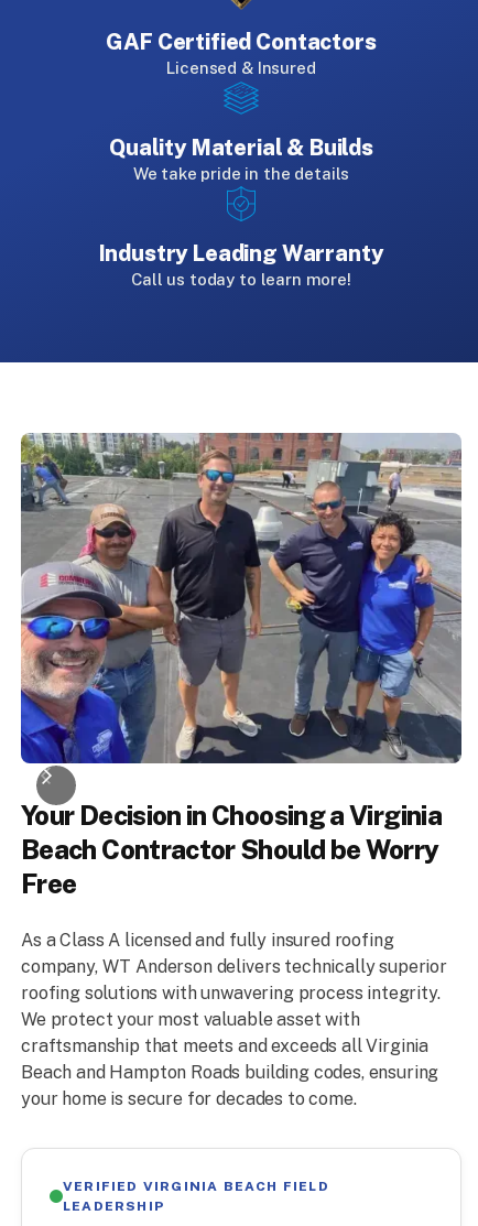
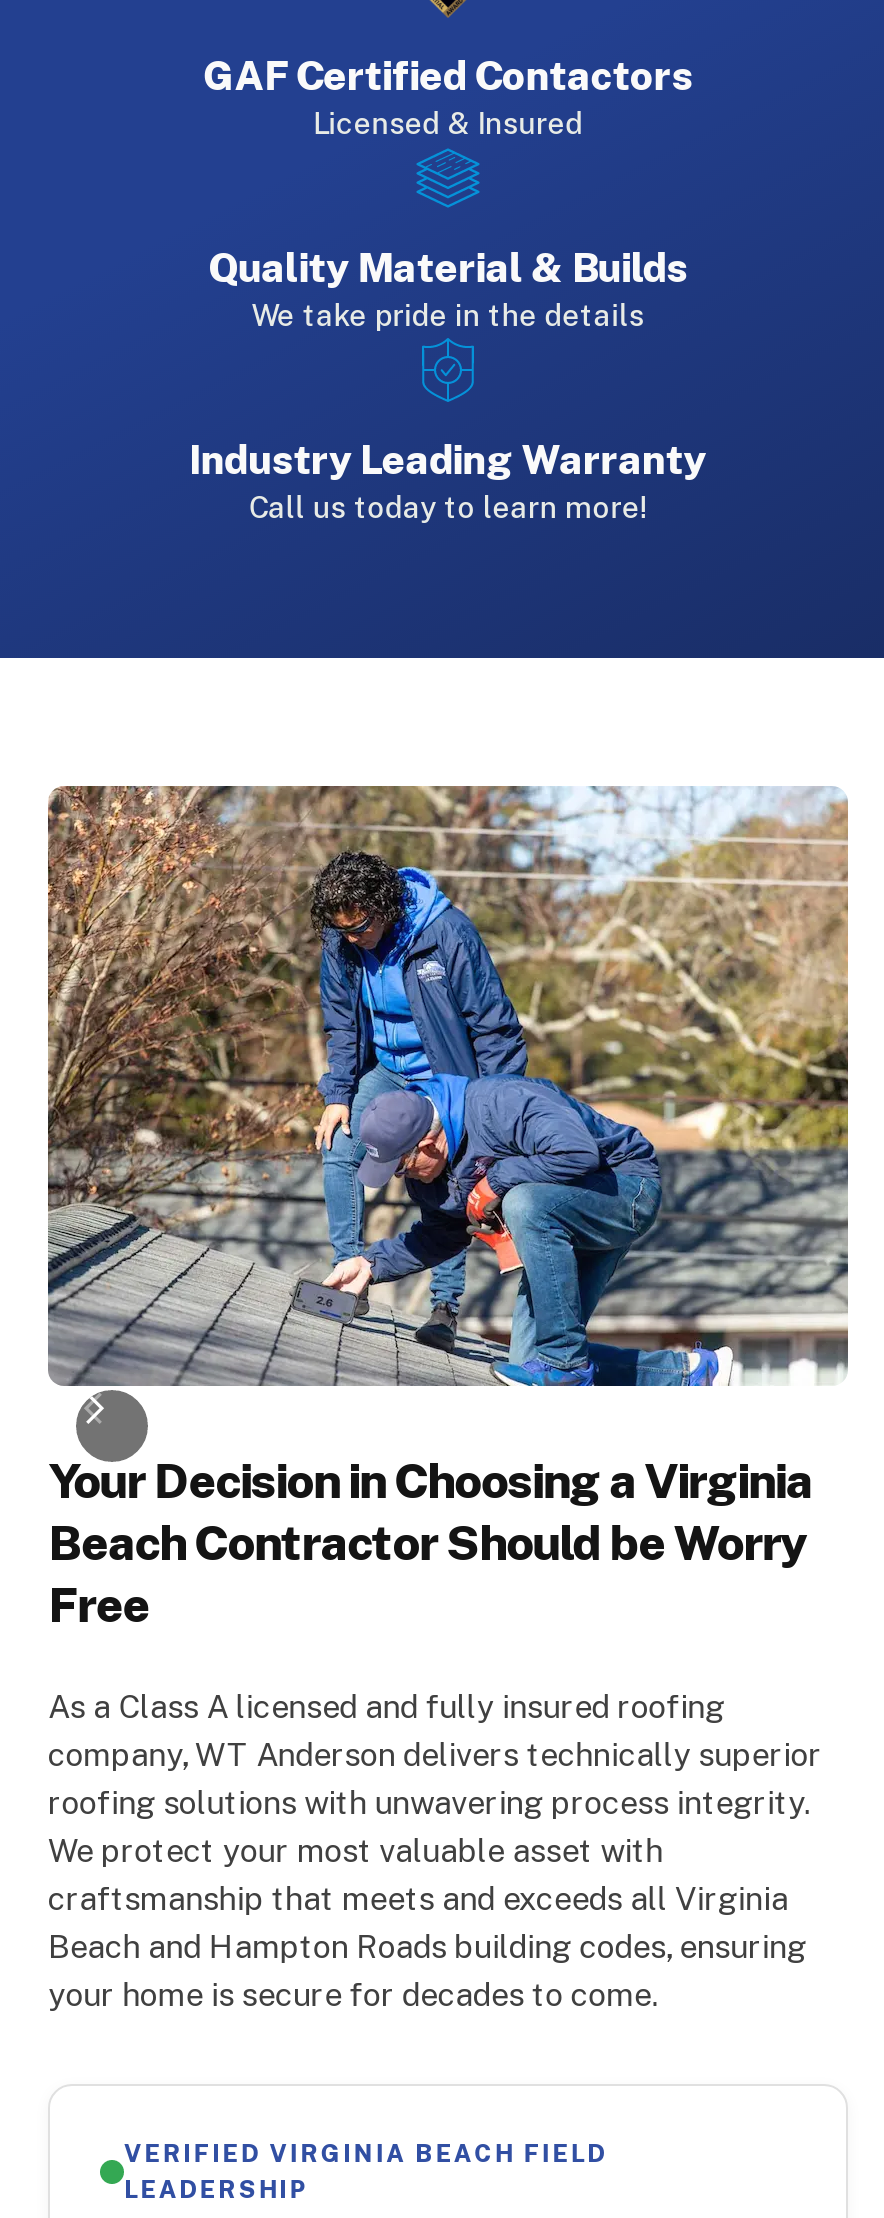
- [image]
+ [image]
